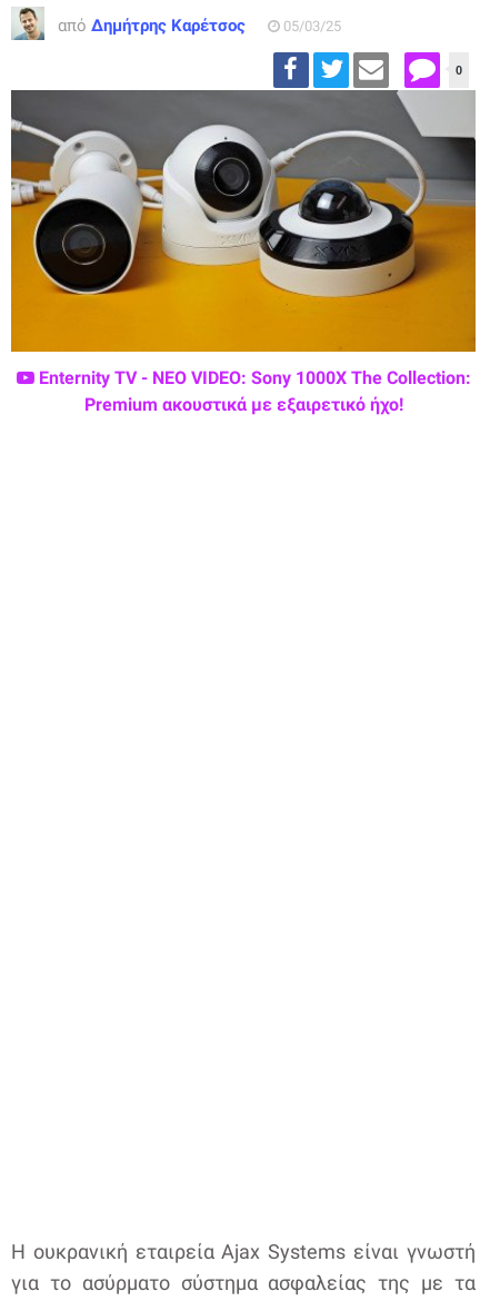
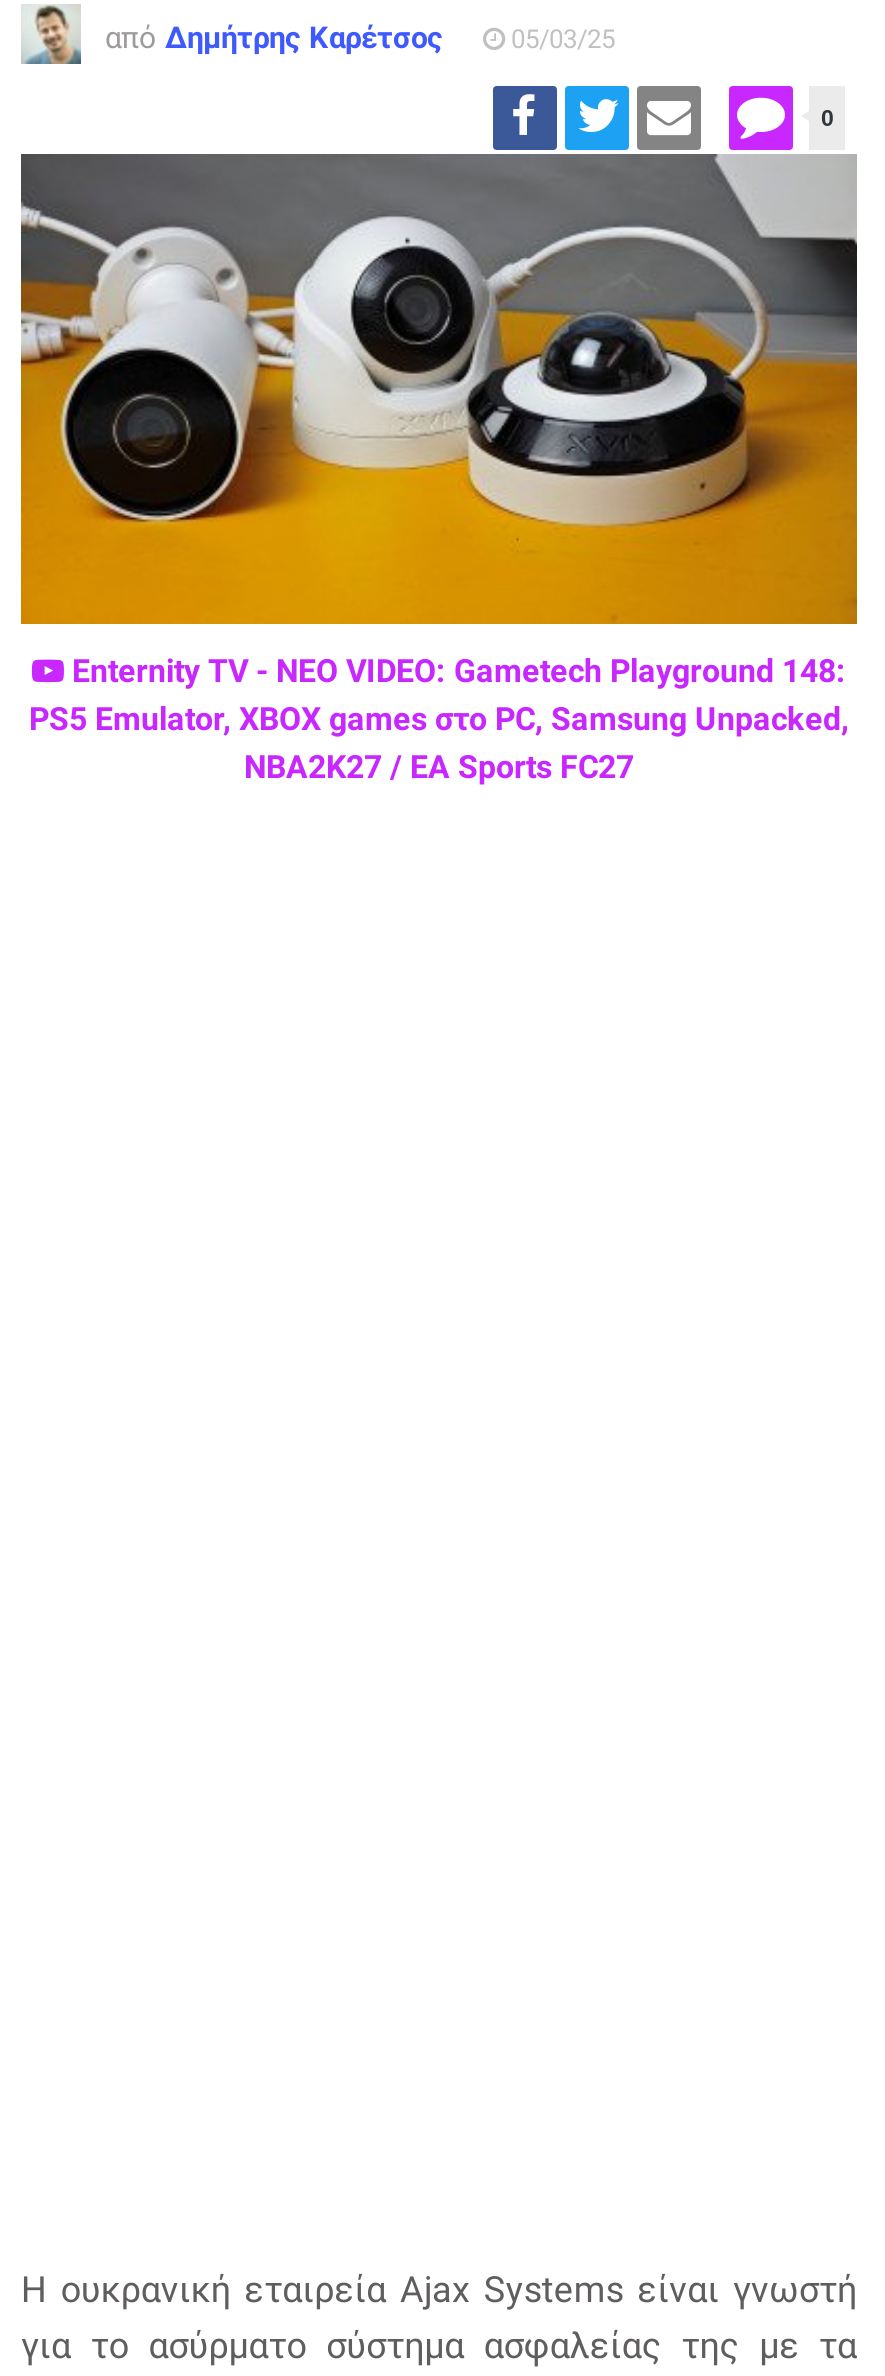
- Enternity TV - ΝΕΟ VIDEO: Sony 1000X The Collection:
- Premium ακουστικά με εξαιρετικό ήχο!
+ Enternity TV - ΝΕΟ VIDEO: Gametech Playground 148:
+ PS5 Emulator, XBOX games στο PC, Samsung Unpacked,
+ NBA2K27 / EA Sports FC27
